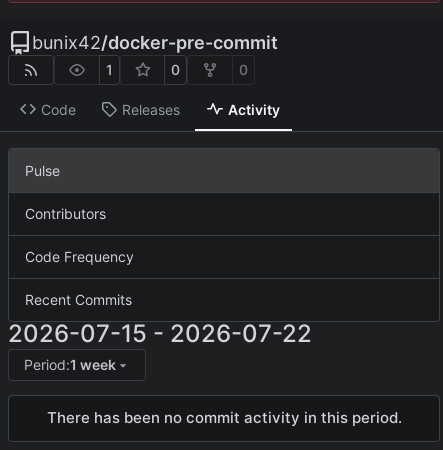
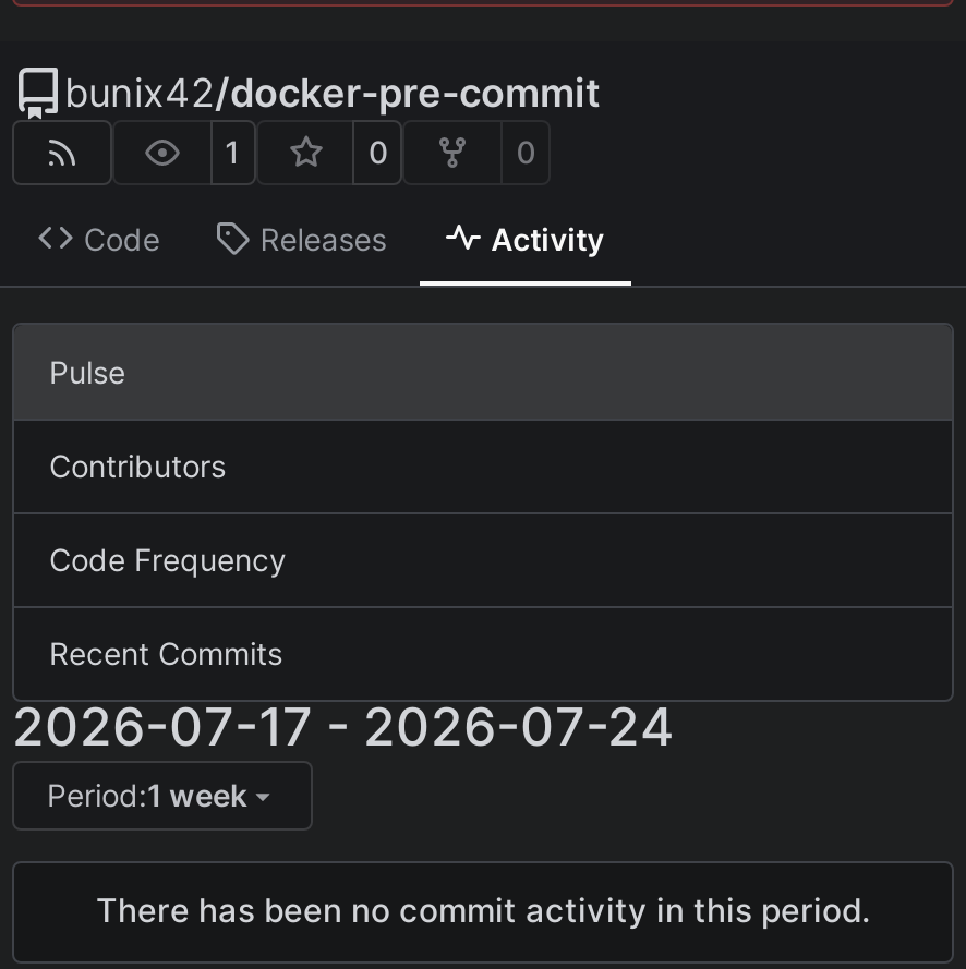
- 2026-07-15 - 2026-07-22
+ 2026-07-17 - 2026-07-24
